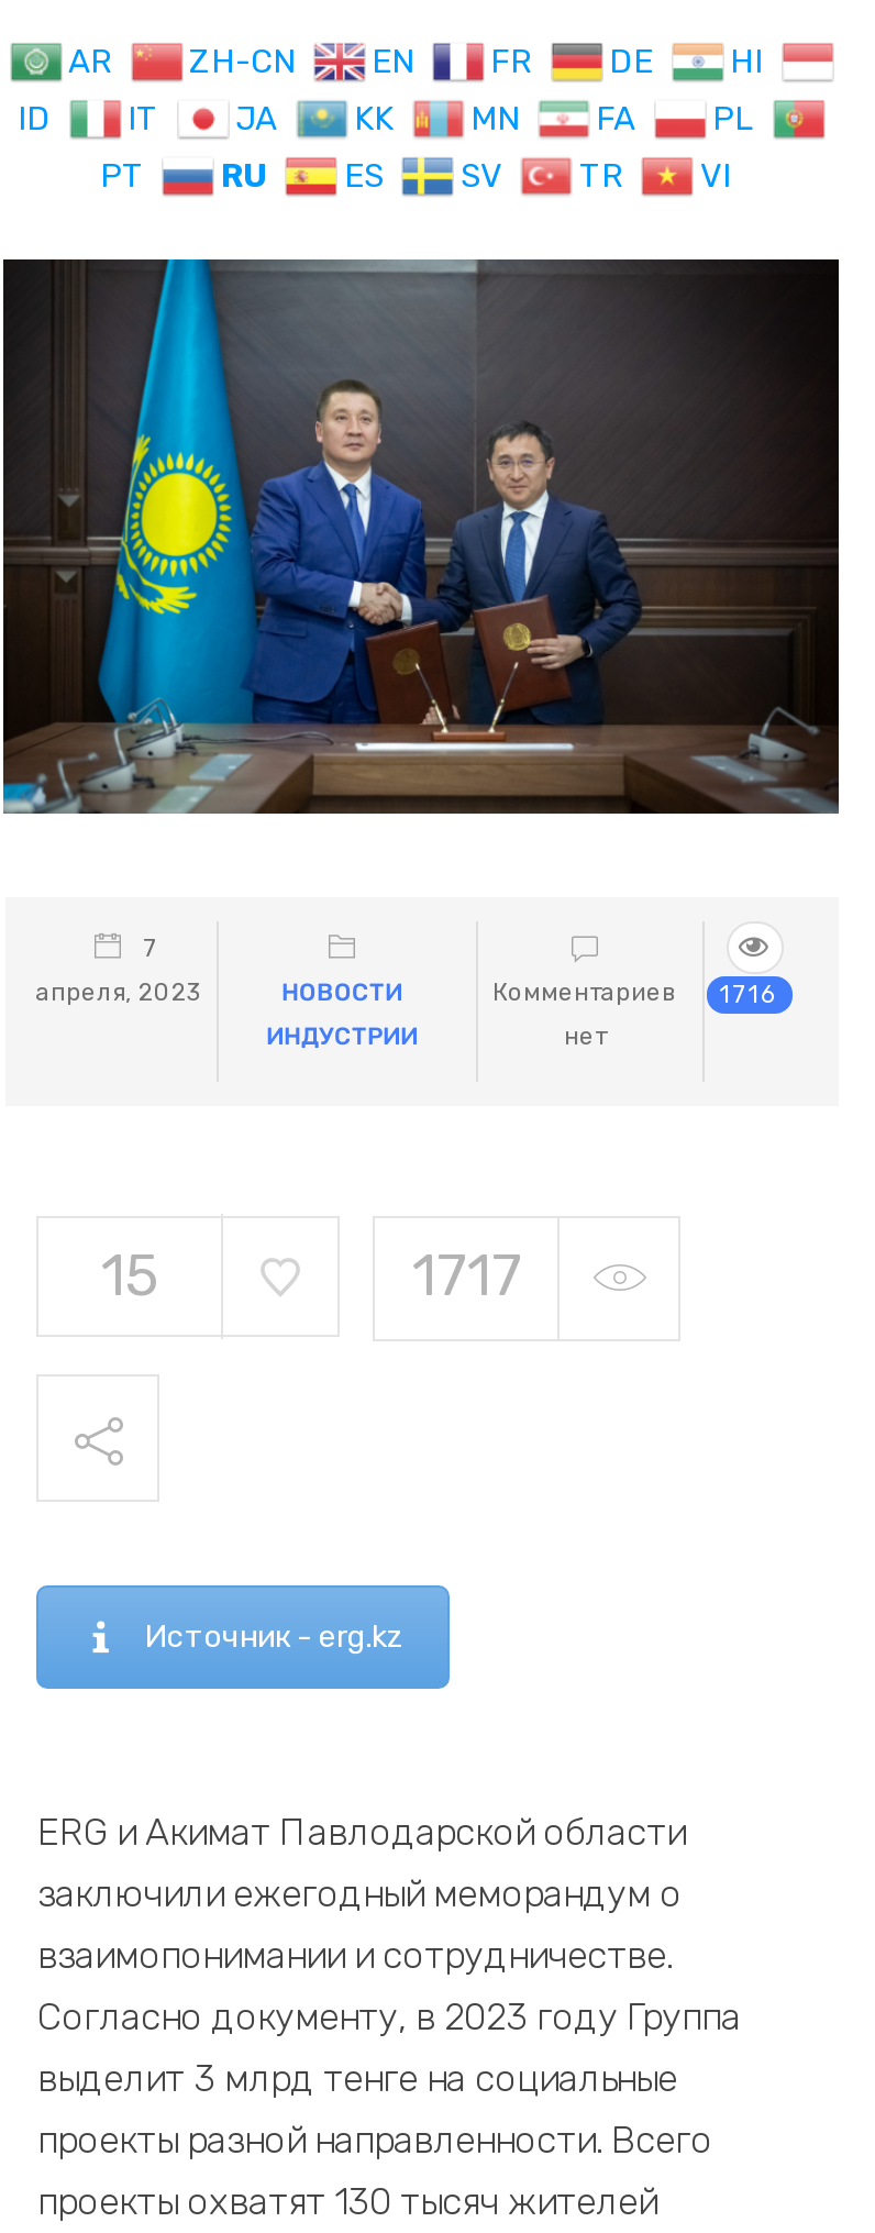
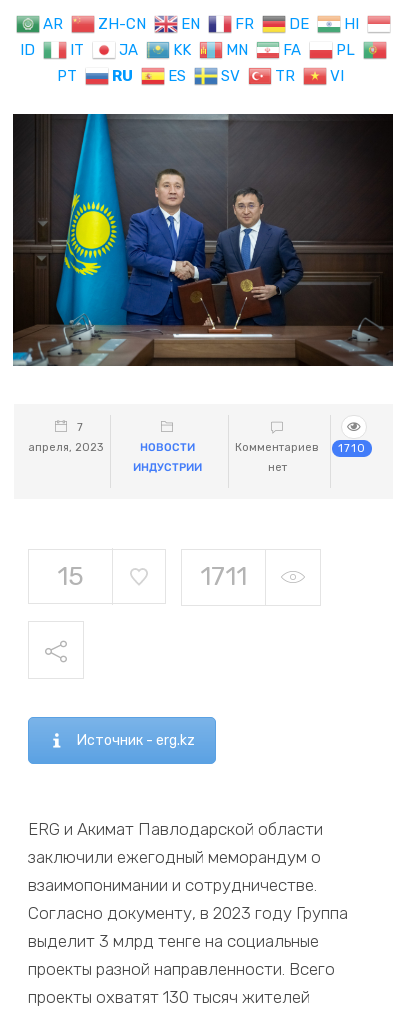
- Комментариев 1716
+ Комментариев 1710

- 1717
+ 1711
